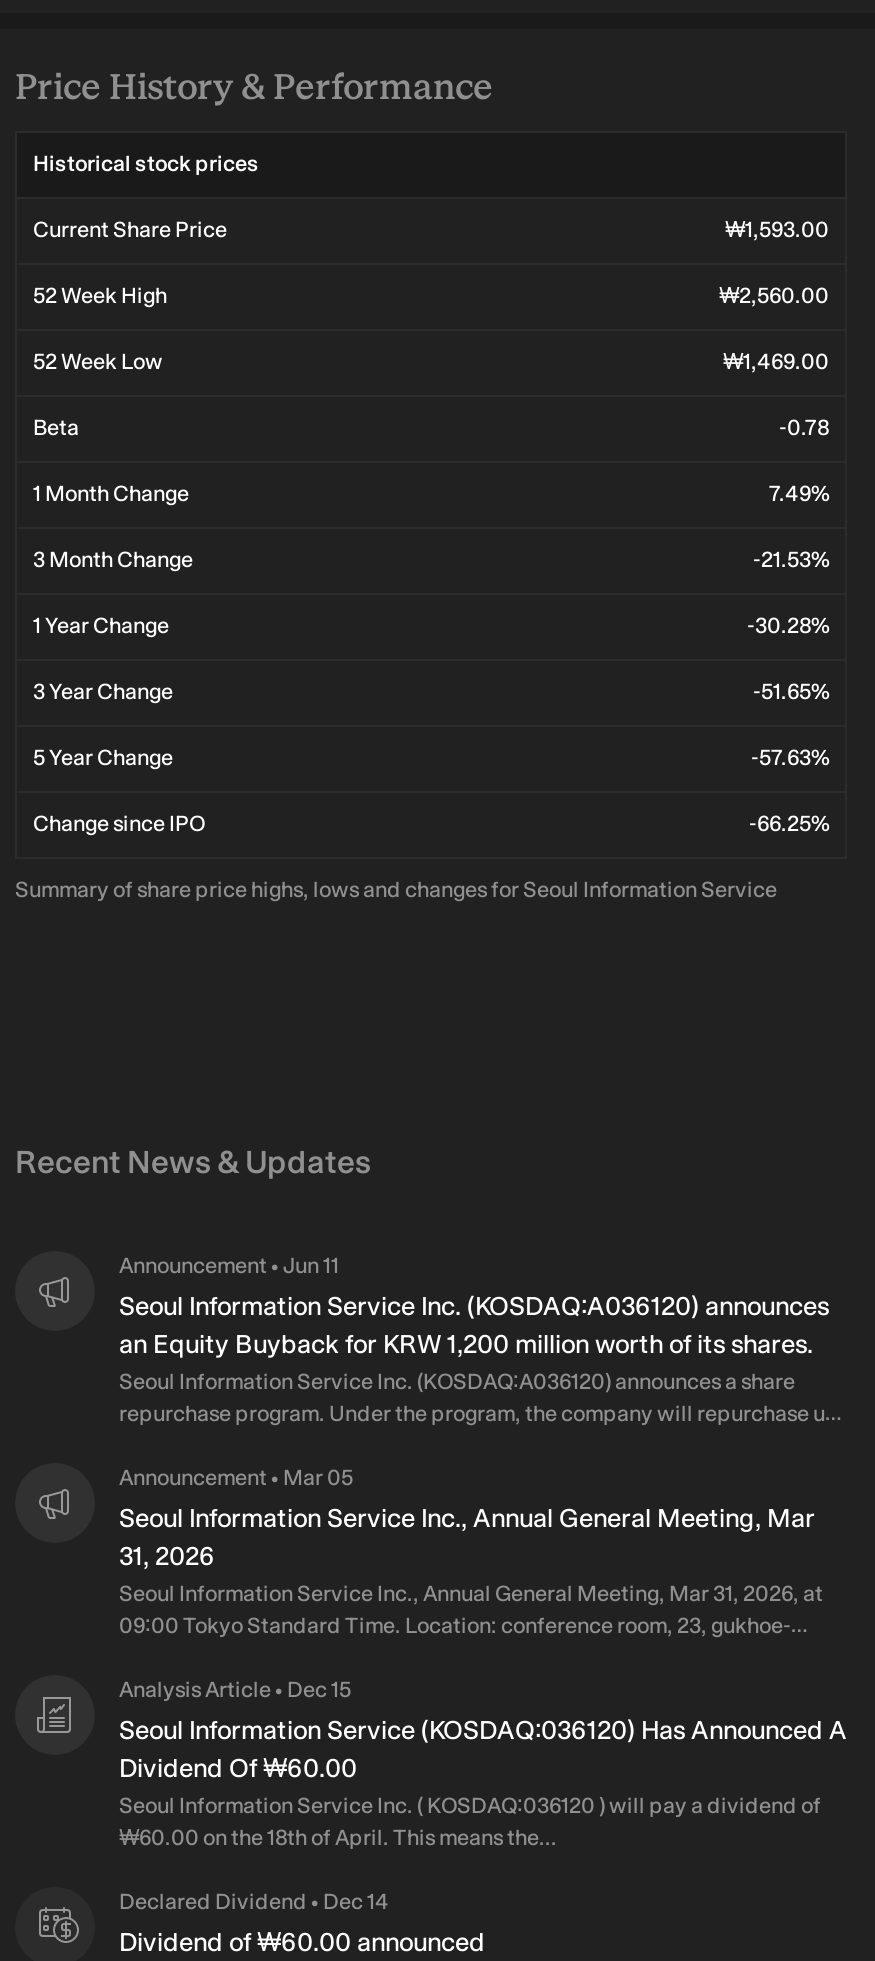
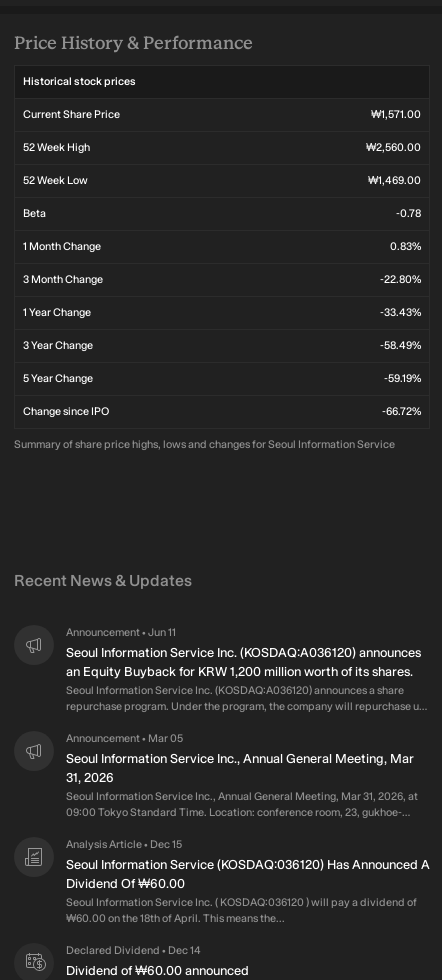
- ₩1,593.00
+ ₩1,571.00

- 7.49%
+ 0.83%

- -21.53%
+ -22.80%

- -30.28%
+ -33.43%

- -51.65%
+ -58.49%

- -57.63%
+ -59.19%

- -66.25%
+ -66.72%
